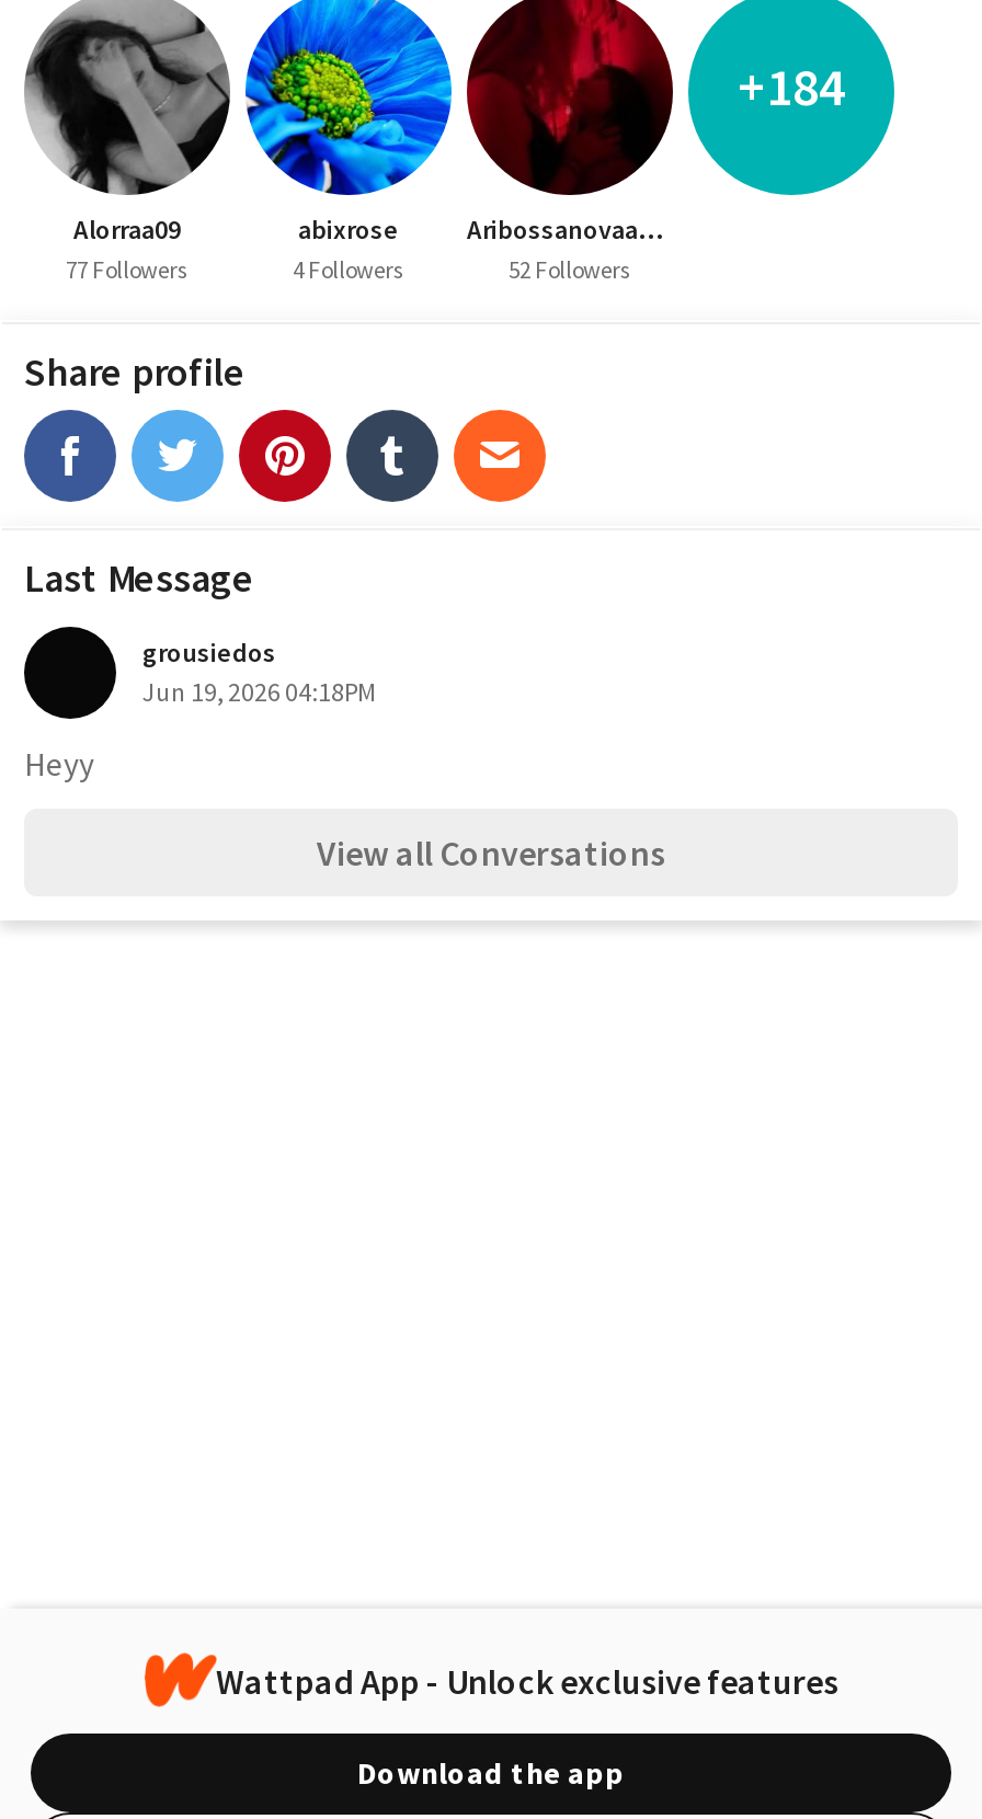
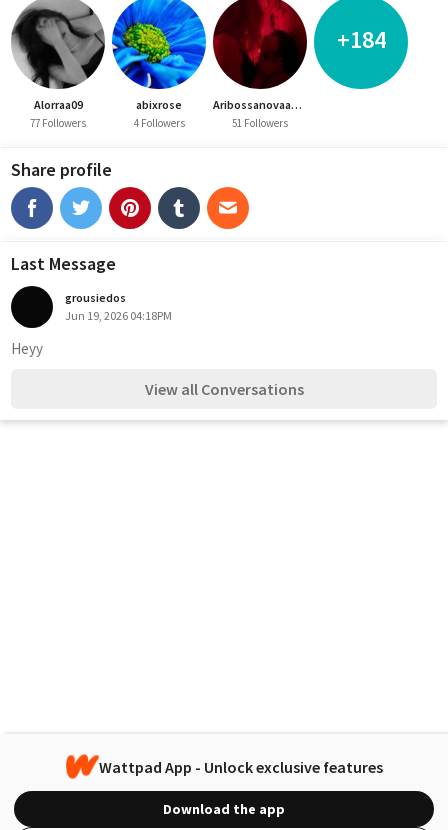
- 52 Followers
+ 51 Followers
